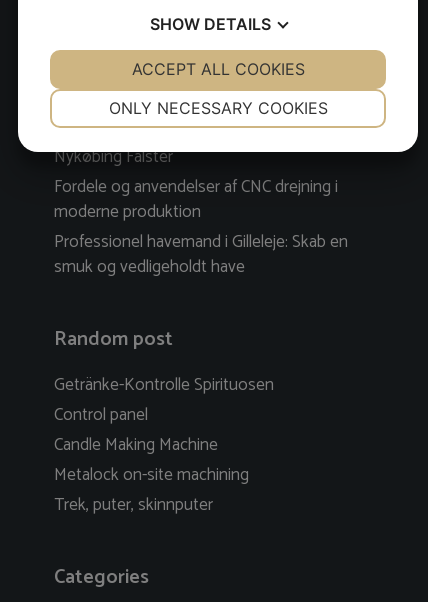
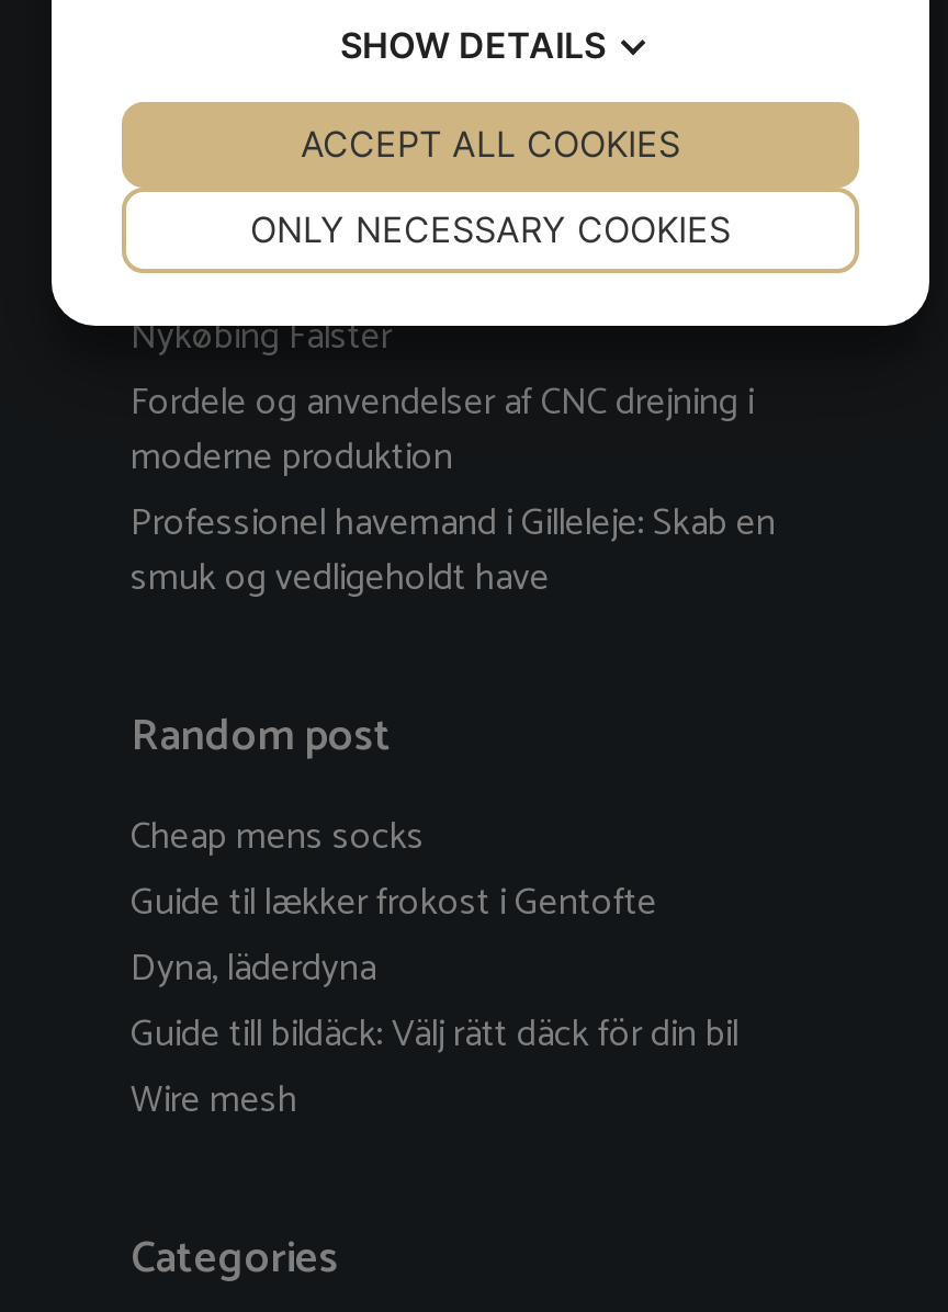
- Getränke-Kontrolle Spirituosen
- Control panel
- Candle Making Machine
- Metalock on-site machining
- Trek, puter, skinnputer
+ Cheap mens socks
+ Guide til lækker frokost i Gentofte
+ Dyna, läderdyna
+ Guide till bildäck: Välj rätt däck för din bil
+ Wire mesh
